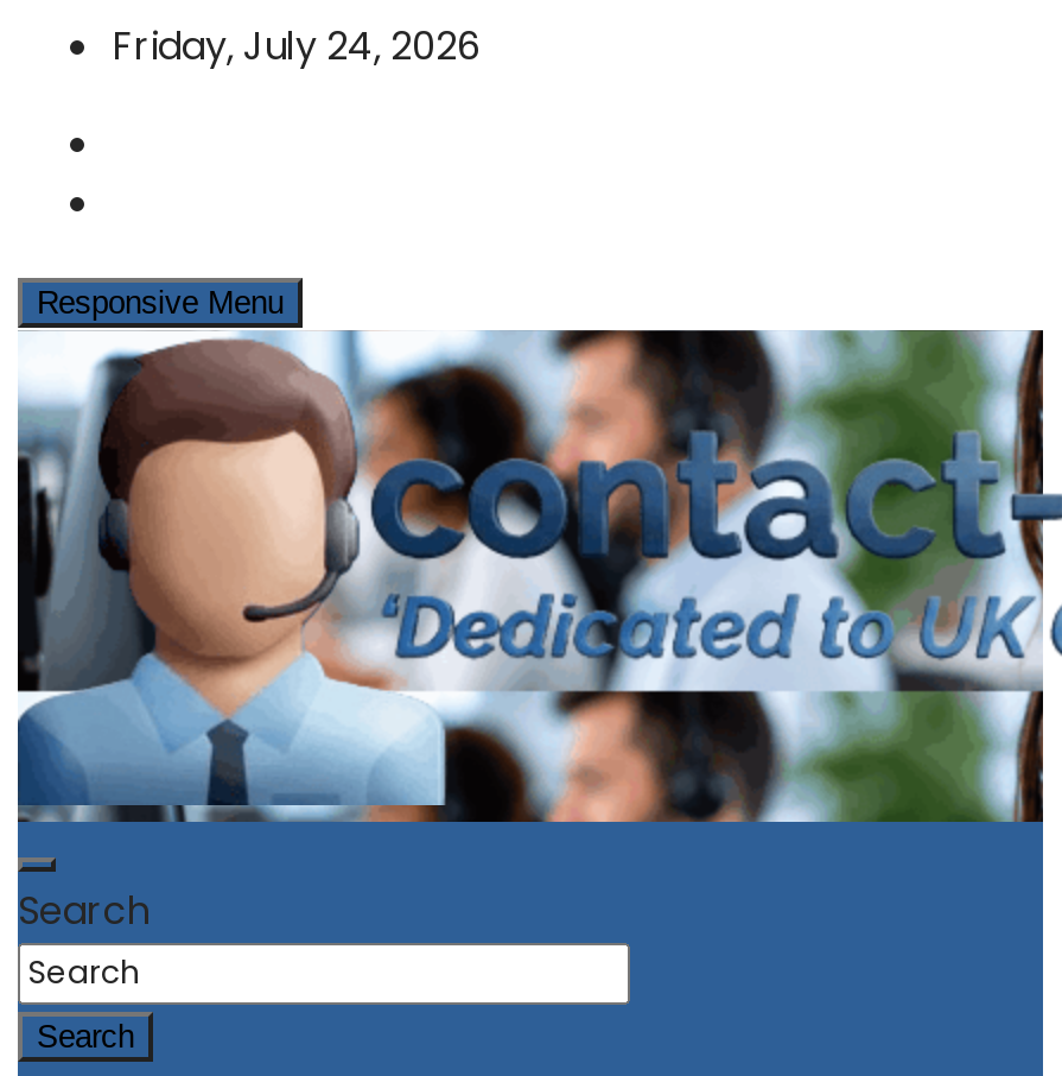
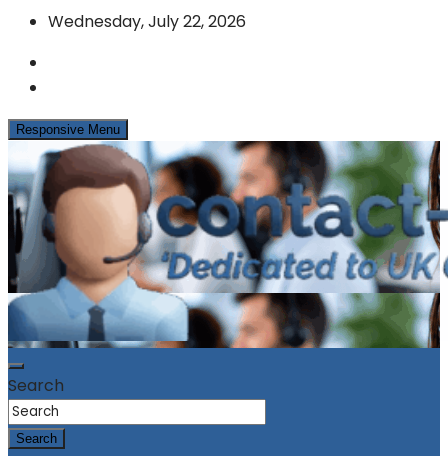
- Friday, July 24, 2026
+ Wednesday, July 22, 2026
